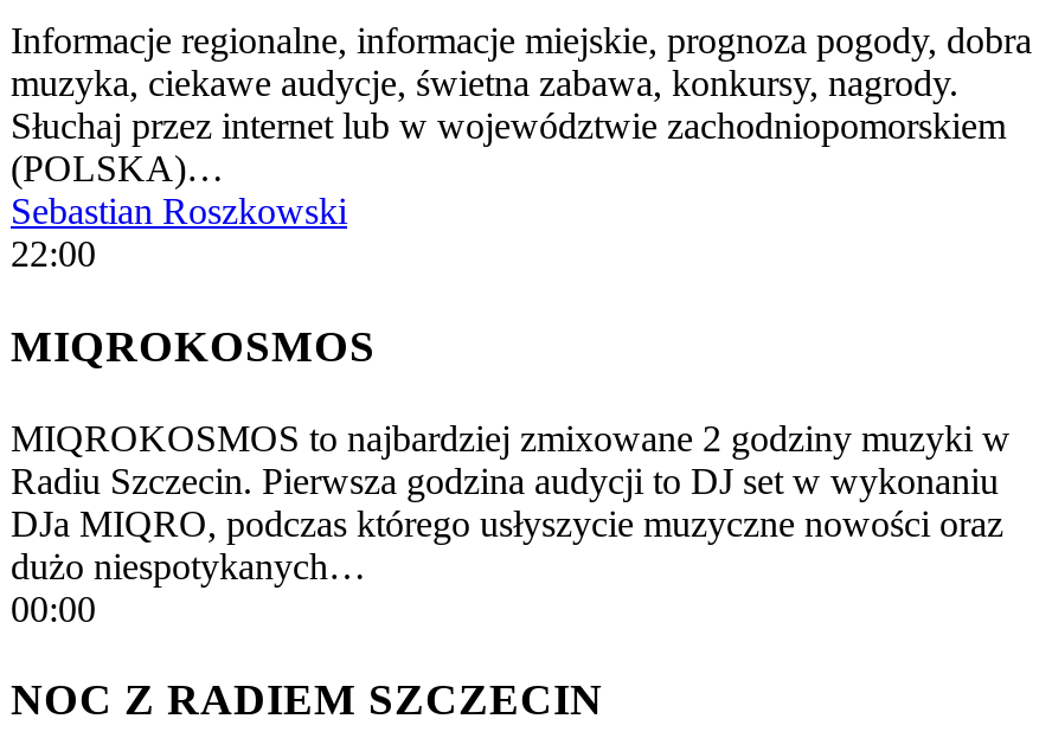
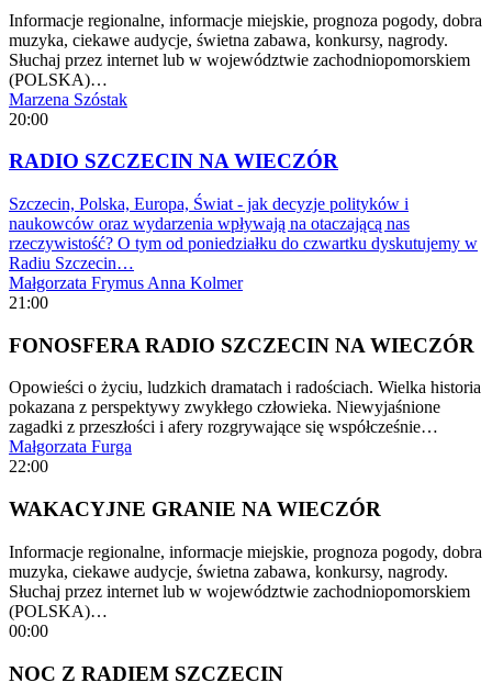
- Sebastian Roszkowski
+ Marzena Szóstak
+ 20:00
+ RADIO SZCZECIN NA WIECZÓR
+ Szczecin, Polska, Europa, Świat - jak decyzje polityków i
+ naukowców oraz wydarzenia wpływają na otaczającą nas
+ rzeczywistość? O tym od poniedziałku do czwartku dyskutujemy w
+ Radiu Szczecin…
+ Małgorzata Frymus Anna Kolmer
+ 21:00
+ FONOSFERA RADIO SZCZECIN NA WIECZÓR
+ Opowieści o życiu, ludzkich dramatach i radościach. Wielka historia
+ pokazana z perspektywy zwykłego człowieka. Niewyjaśnione
+ zagadki z przeszłości i afery rozgrywające się współcześnie…
+ Małgorzata Furga

- MIQROKOSMOS
+ WAKACYJNE GRANIE NA WIECZÓR

- MIQROKOSMOS to najbardziej zmixowane 2 godziny muzyki w
- Radiu Szczecin. Pierwsza godzina audycji to DJ set w wykonaniu
- DJa MIQRO, podczas którego usłyszycie muzyczne nowości oraz
- dużo niespotykanych…
+ Informacje regionalne, informacje miejskie, prognoza pogody, dobra
+ muzyka, ciekawe audycje, świetna zabawa, konkursy, nagrody.
+ Słuchaj przez internet lub w województwie zachodniopomorskiem
+ (POLSKA)…
